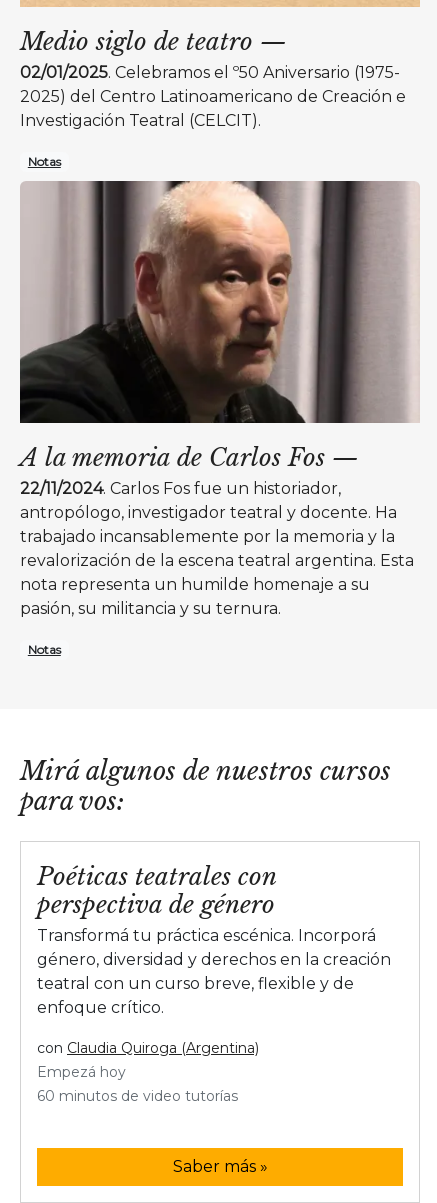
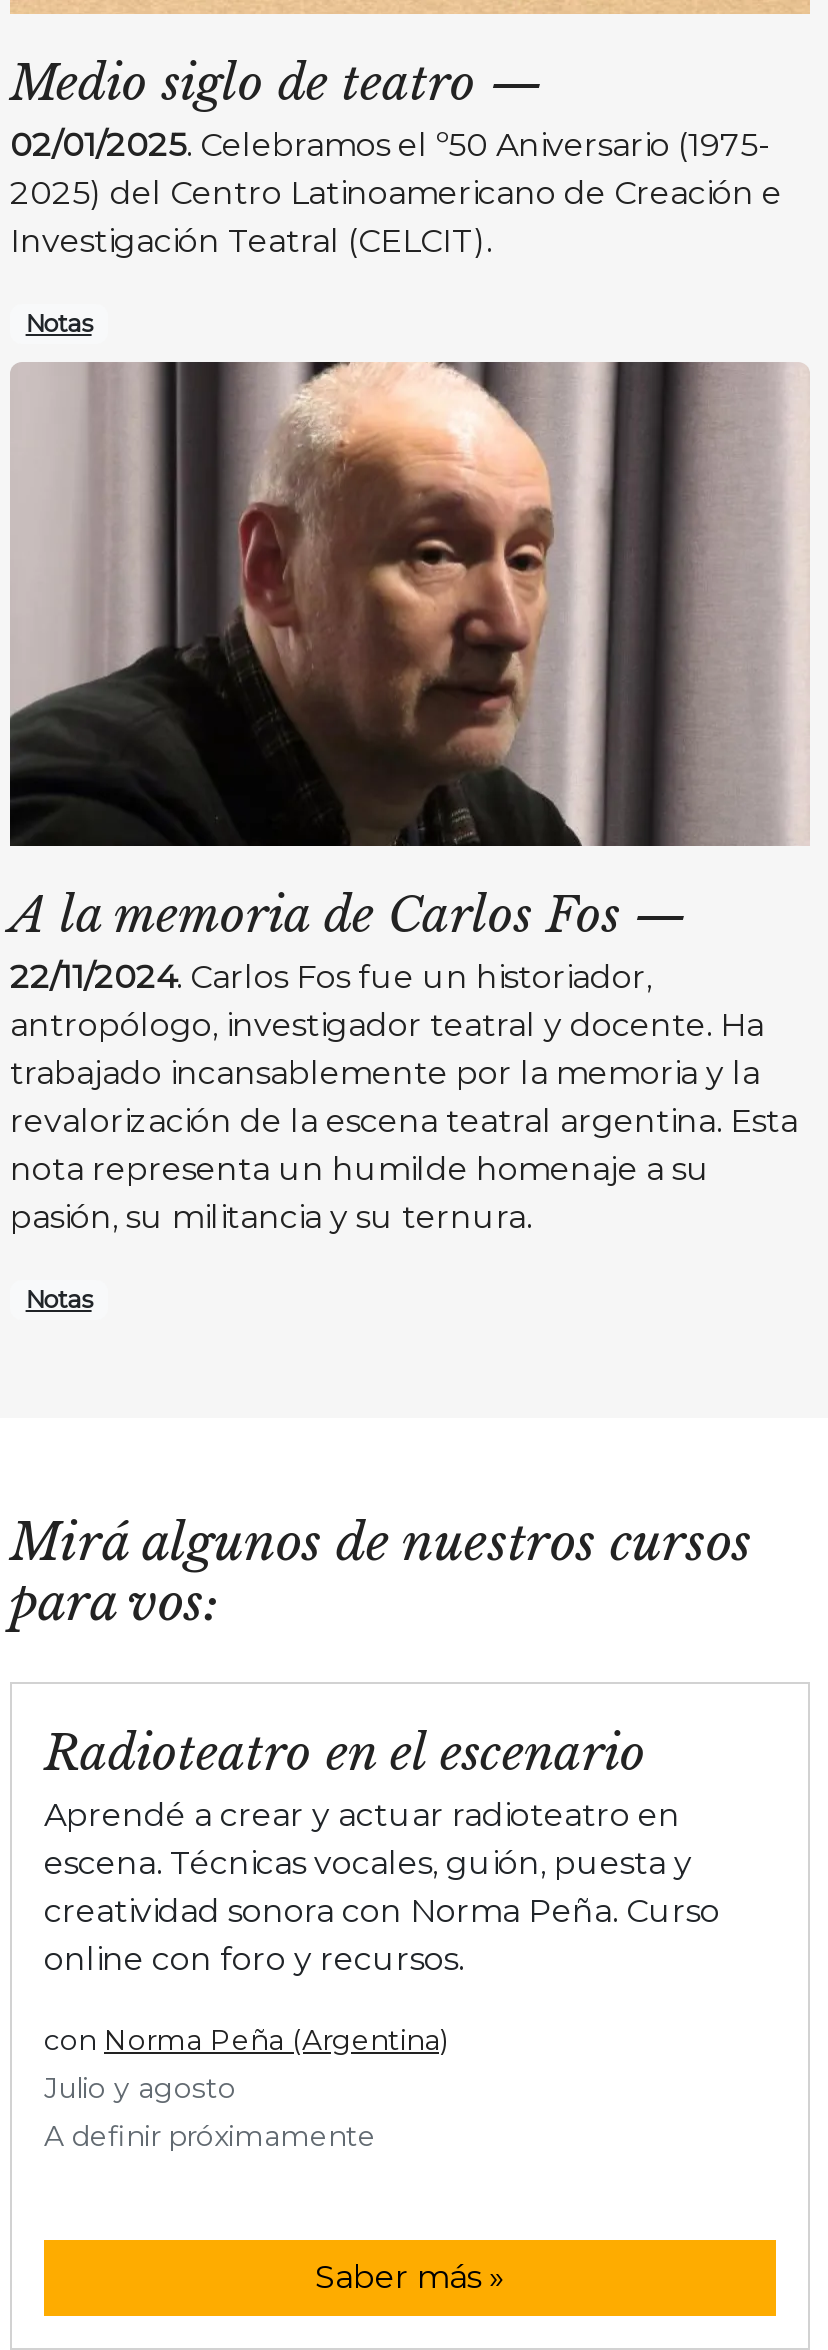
- Poéticas teatrales con
- perspectiva de género
- Transformá tu práctica escénica. Incorporá
- género, diversidad y derechos en la creación
- teatral con un curso breve, flexible y de
- enfoque crítico.
+ Radioteatro en el escenario
+ Aprendé a crear y actuar radioteatro en
+ escena. Técnicas vocales, guión, puesta y
+ creatividad sonora con Norma Peña. Curso
+ online con foro y recursos.

- con Claudia Quiroga (Argentina)
- Empezá hoy
- 60 minutos de video tutorías
+ con Norma Peña (Argentina)
+ Julio y agosto
+ A definir próximamente
